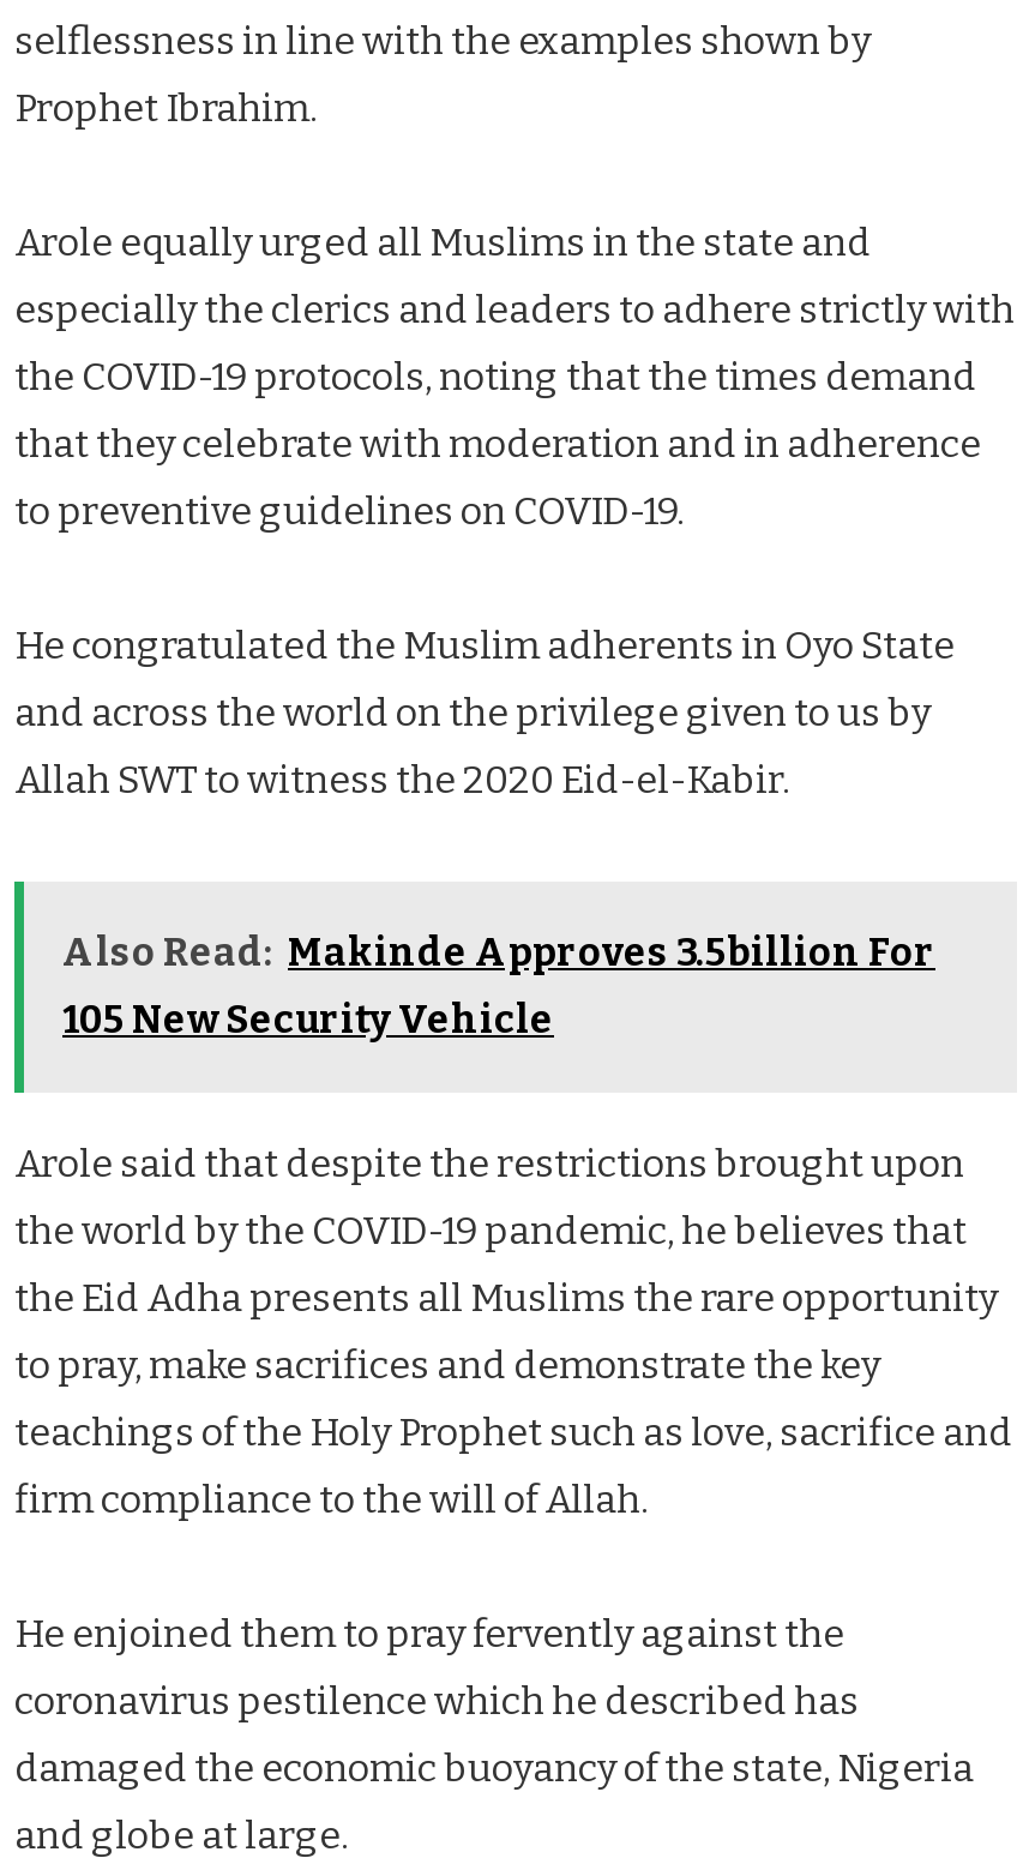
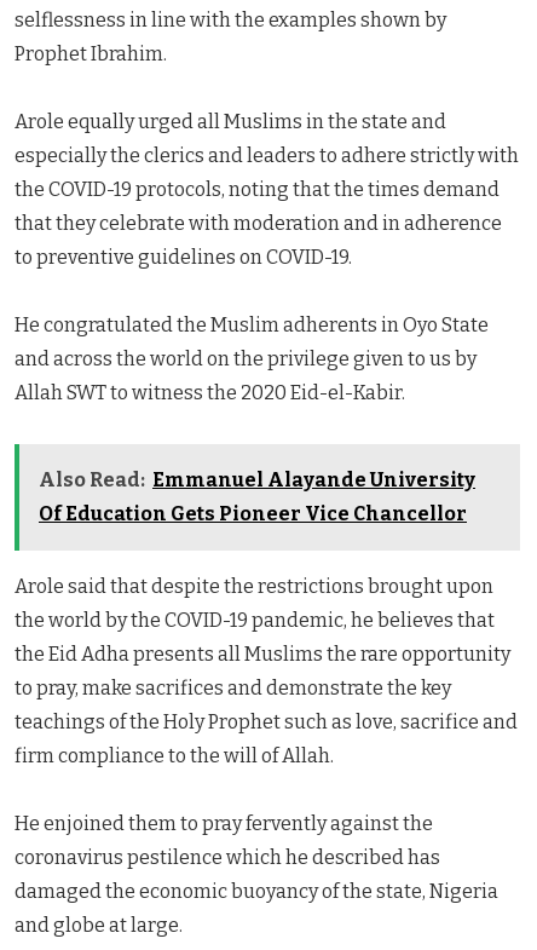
- Also Read: Makinde Approves 3.5billion For
+ Also Read: Emmanuel Alayande University

- 105 New Security Vehicle
+ Of Education Gets Pioneer Vice Chancellor
